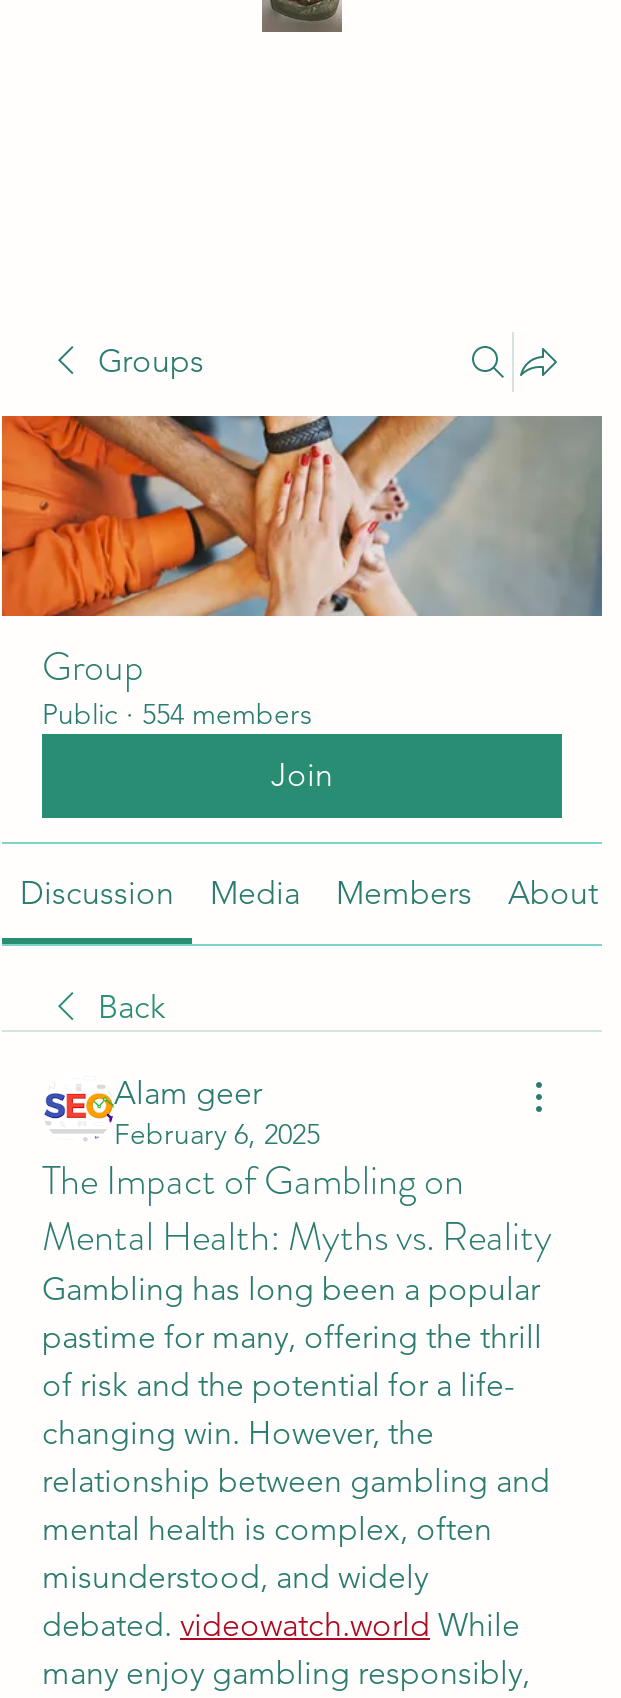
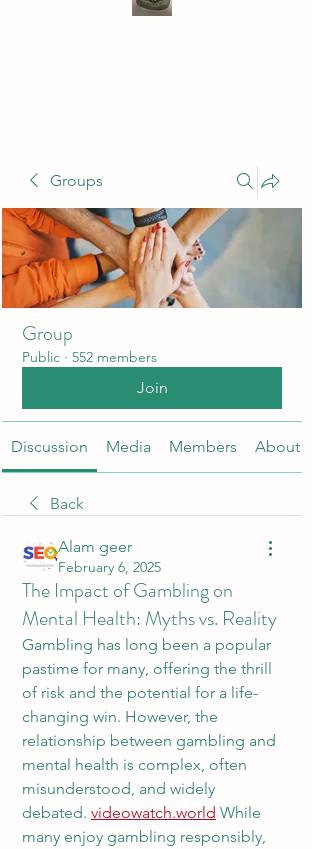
- Public · 554 members
+ Public · 552 members
